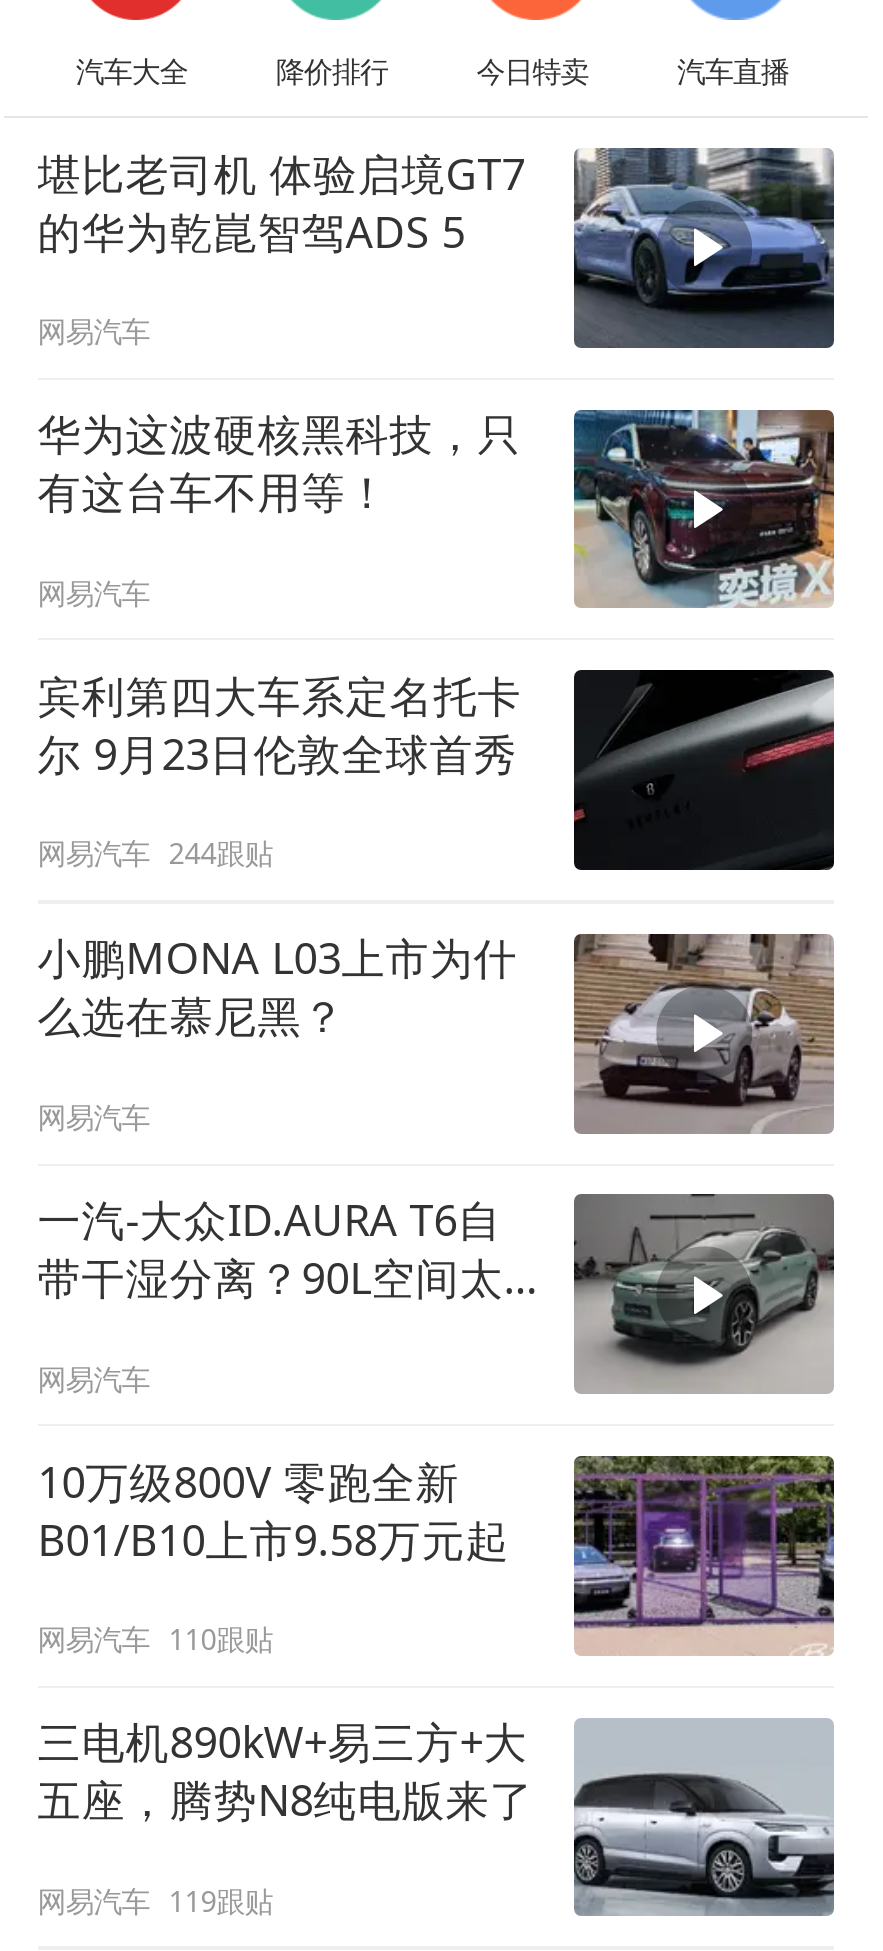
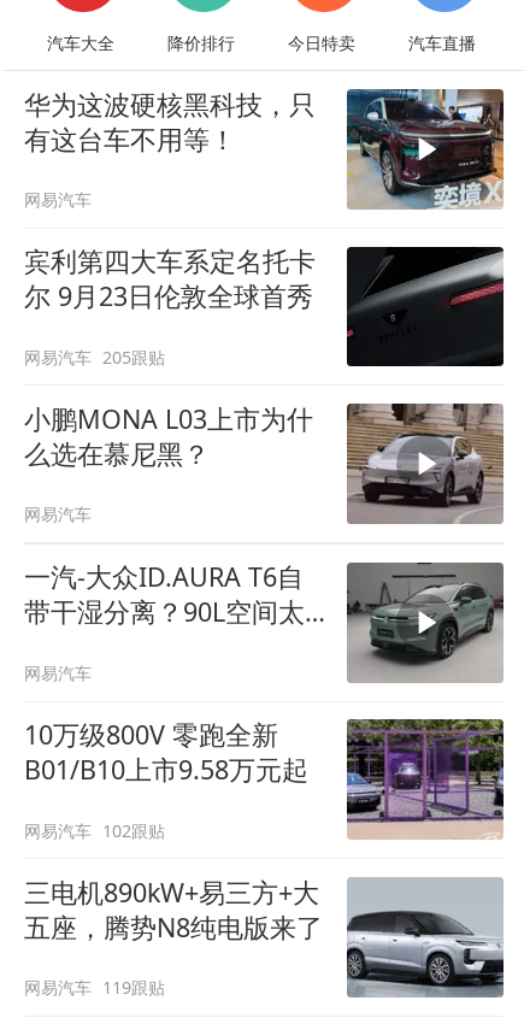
- [image]
- 堪比老司机 体验启境GT7
- 的华为乾崑智驾ADS 5
- 网易汽车

- 网易汽车 244跟贴
+ 网易汽车 205跟贴

- 网易汽车 110跟贴
+ 网易汽车 102跟贴
